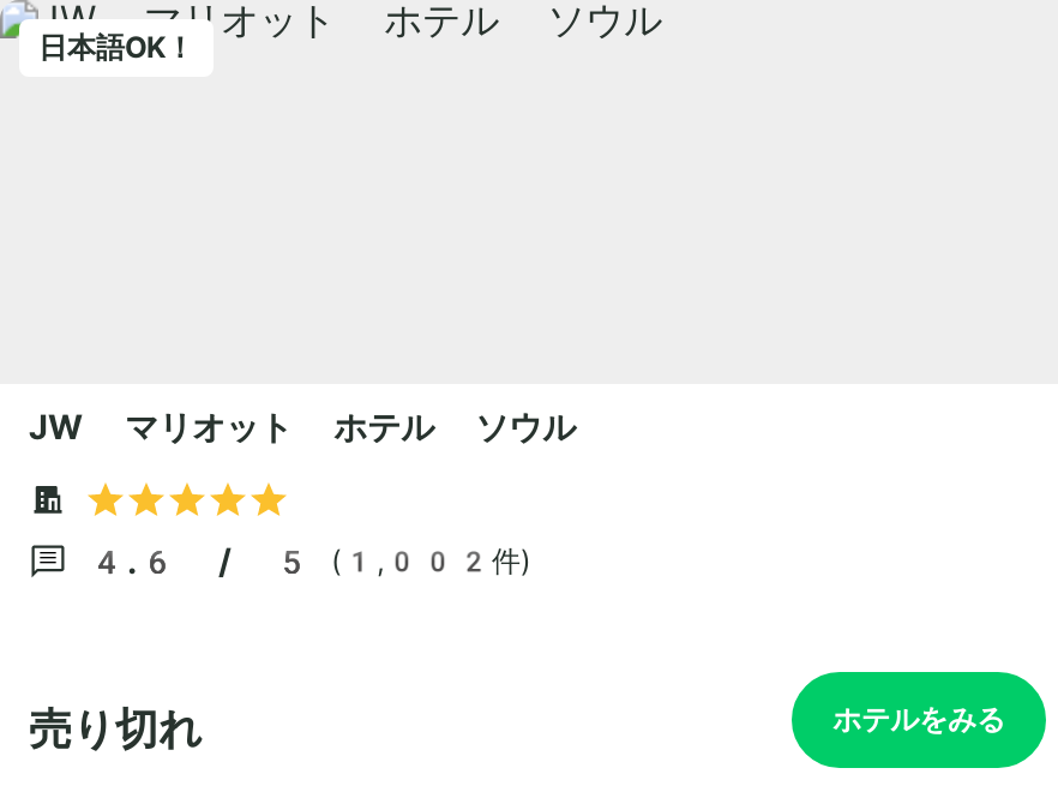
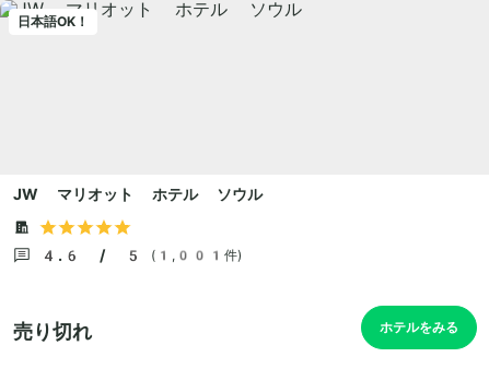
- 4.6 / 5 (1,002件)
+ 4.6 / 5 (1,001件)
